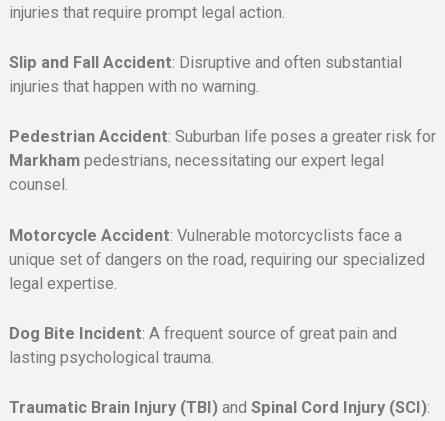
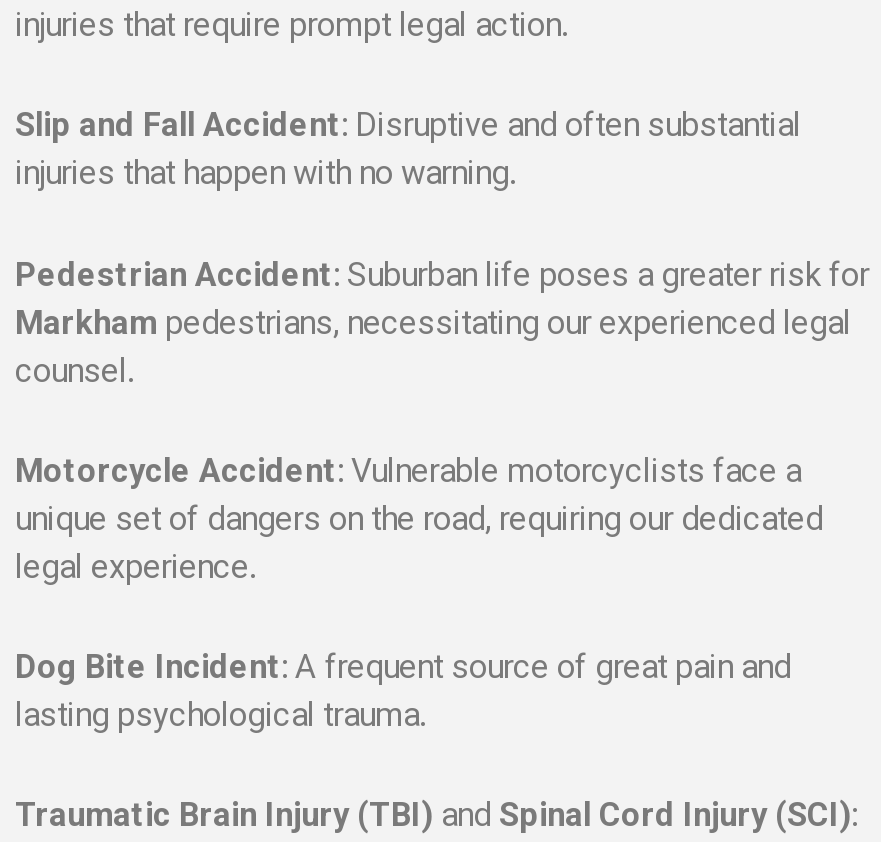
- Markham pedestrians, necessitating our expert legal
+ Markham pedestrians, necessitating our experienced legal

- unique set of dangers on the road, requiring our specialized
+ unique set of dangers on the road, requiring our dedicated

- legal expertise.
+ legal experience.
